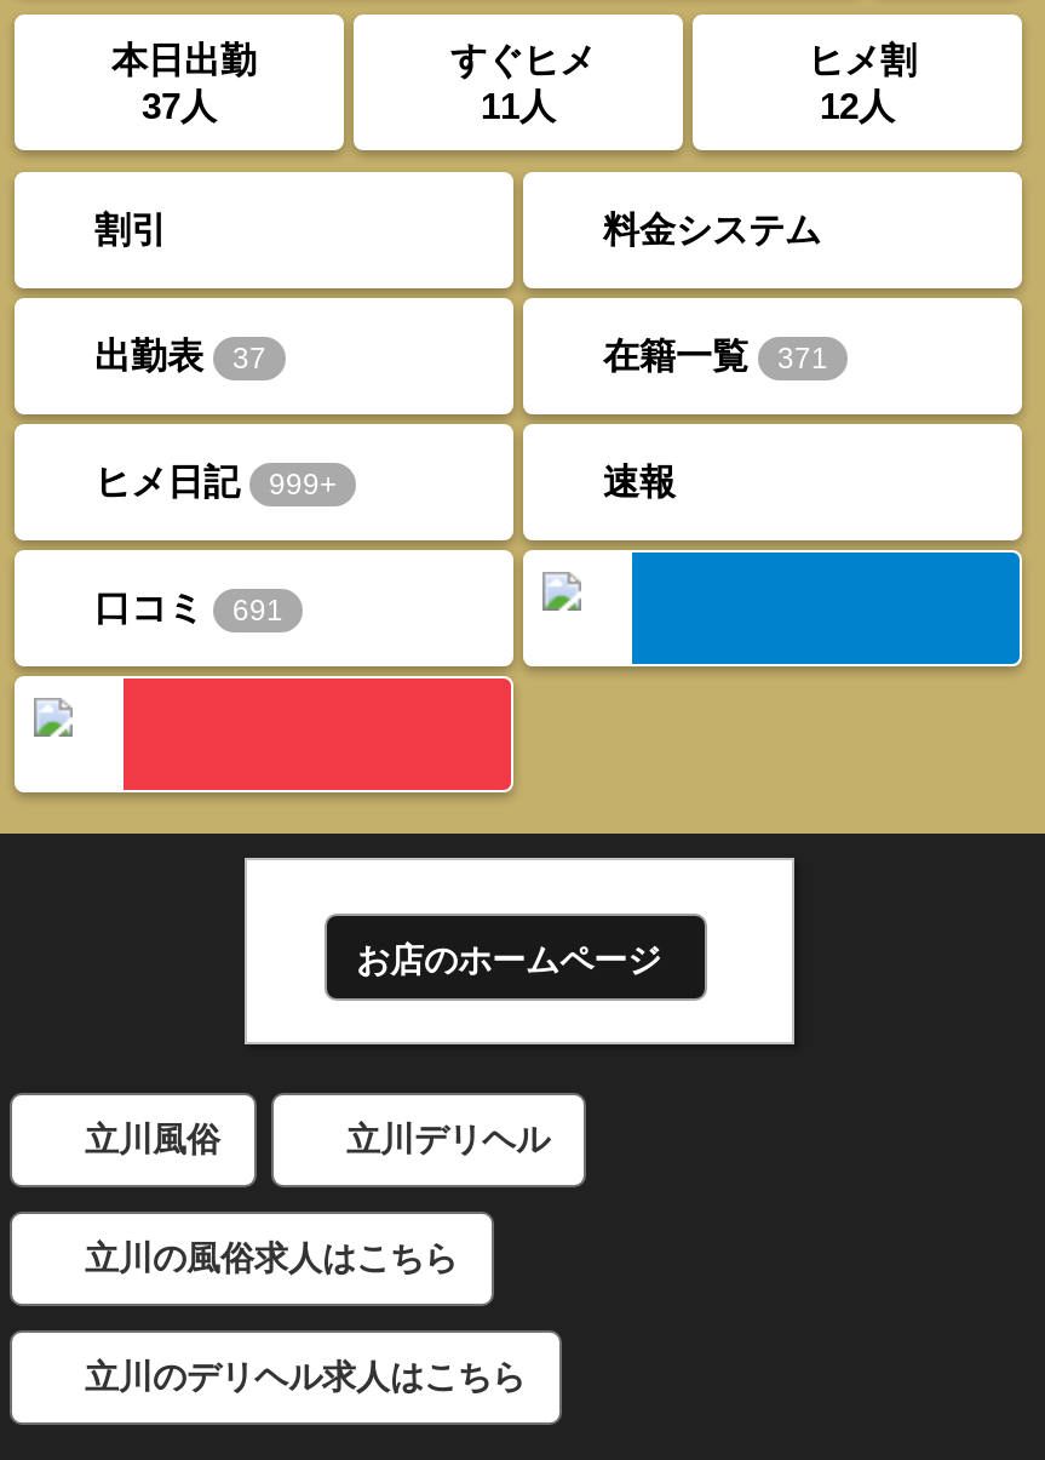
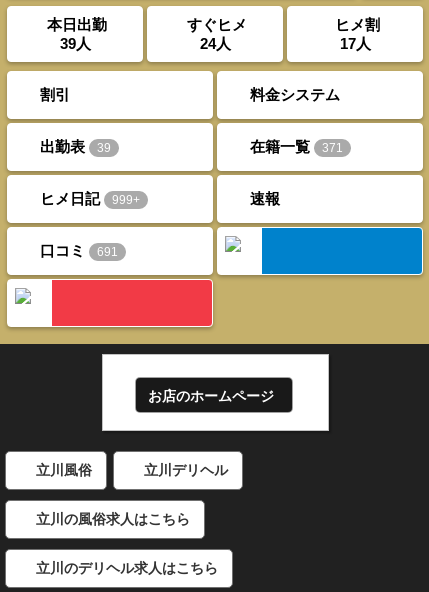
- 37人
+ 39人

- 11人
+ 24人

- 12人
+ 17人

- 出勤表 37
+ 出勤表 39
